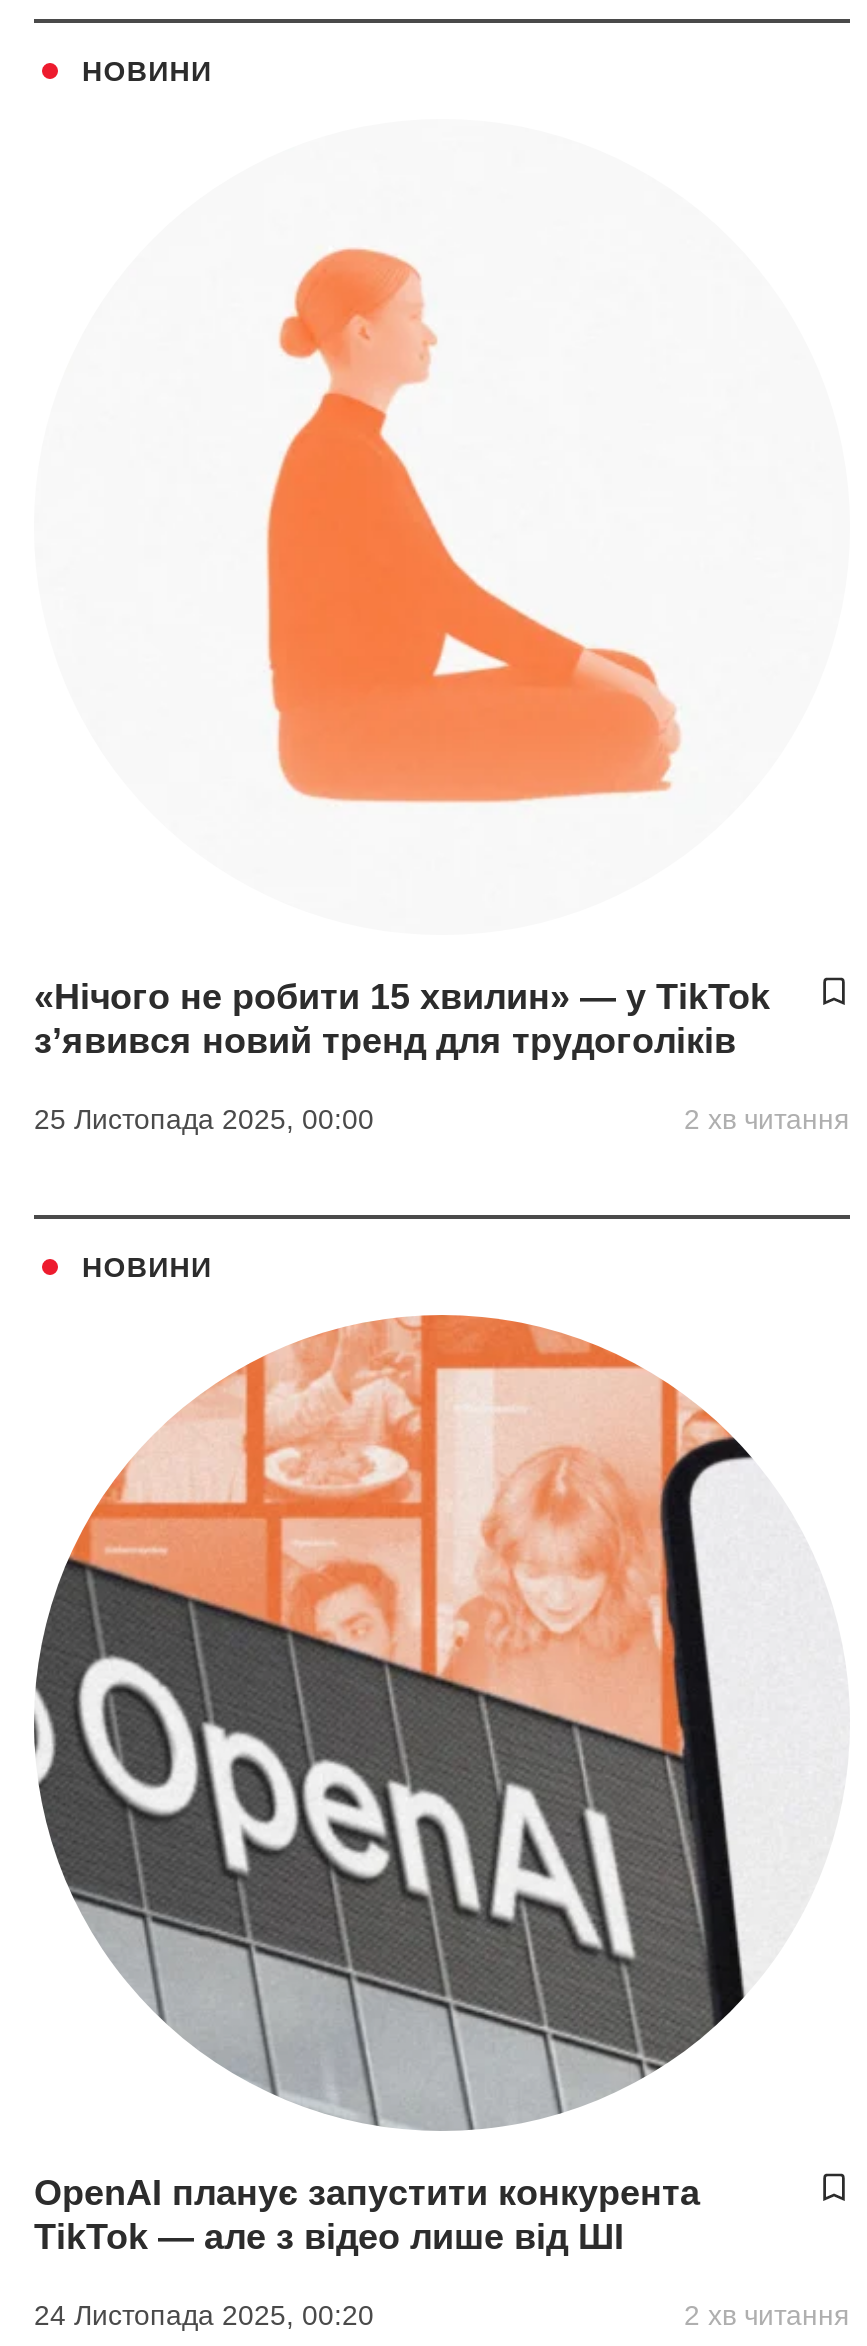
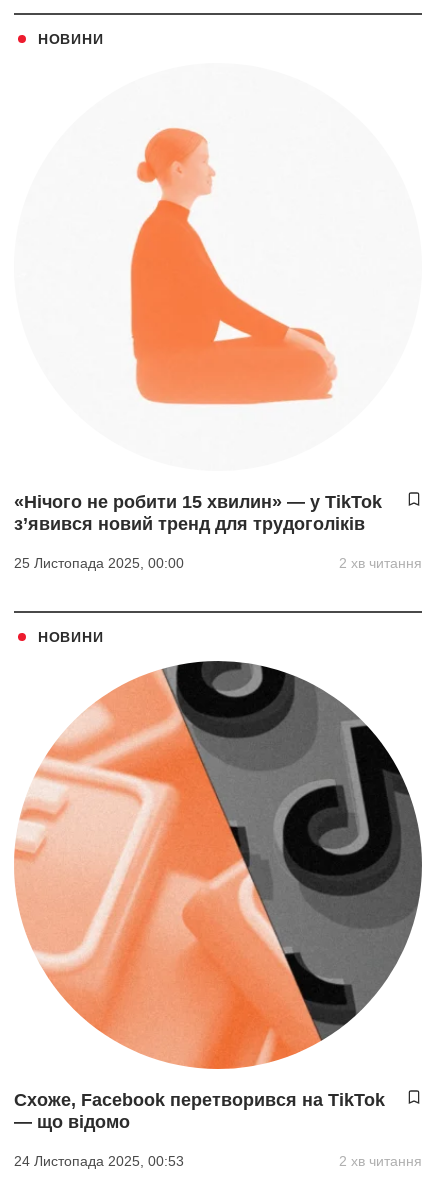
- [image]
- OpenAI планує запустити конкурента
- TikTok — але з відео лише від ШІ
+ [image]
+ Схоже, Facebook перетворився на TikTok
+ — що відомо

- 24 Листопада 2025, 00:20
+ 24 Листопада 2025, 00:53
